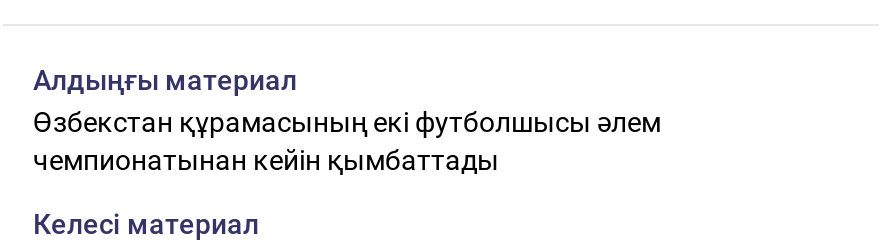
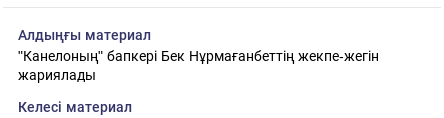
- Өзбекстан құрамасының екі футболшысы әлем
- чемпионатынан кейін қымбаттады
+ "Канелоның" бапкері Бек Нұрмағанбеттің жекпе-жегін
+ жариялады
